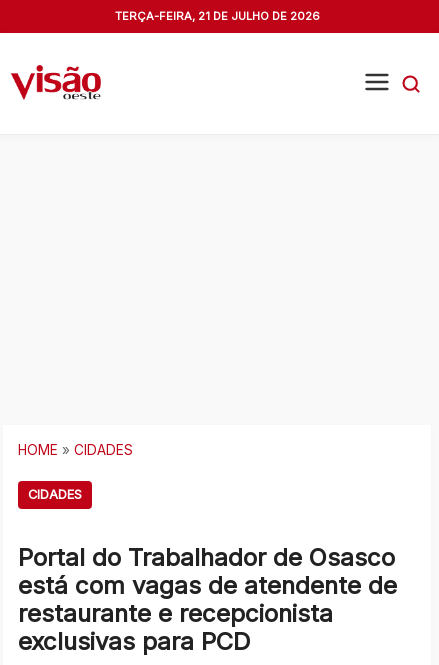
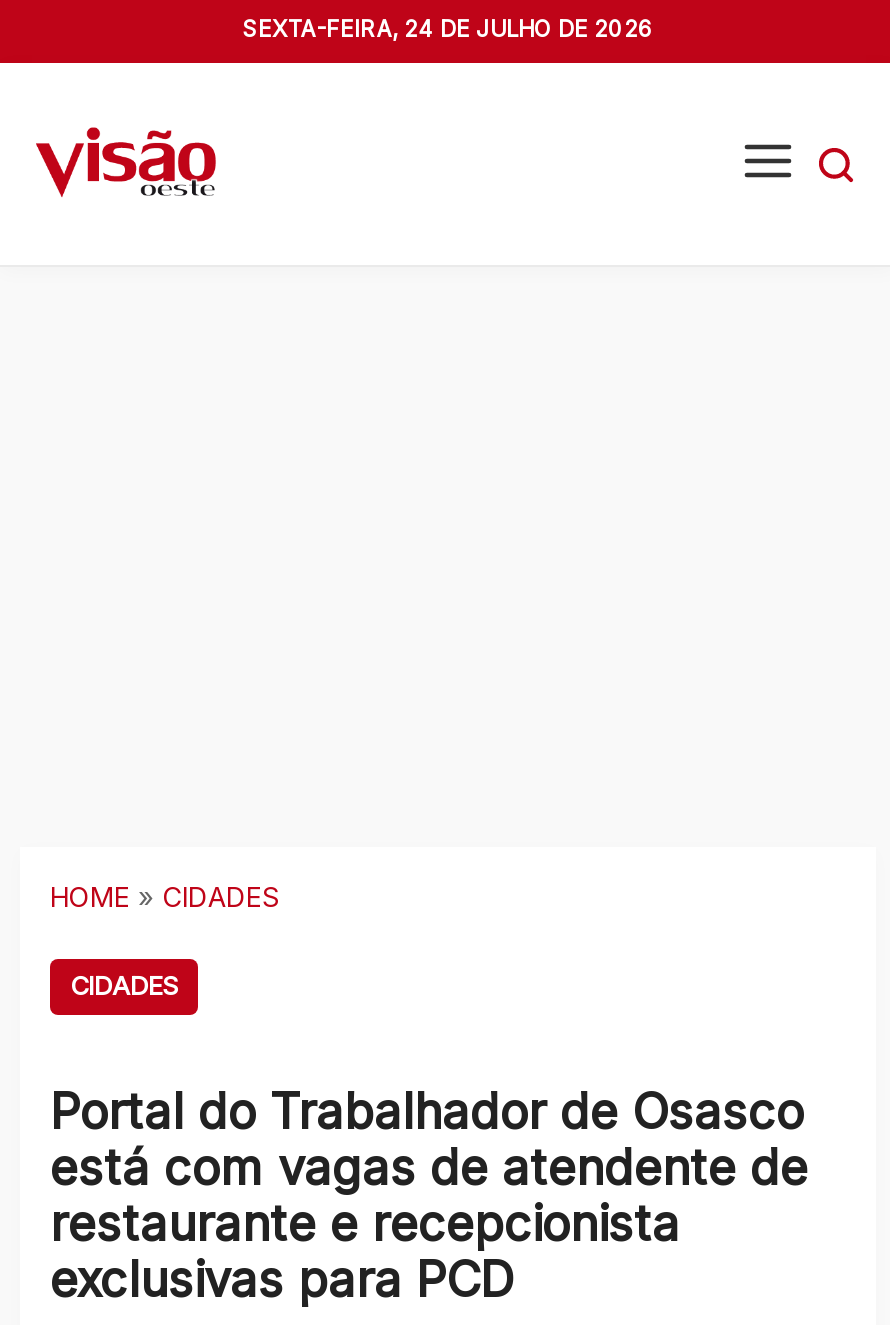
- TERÇA-FEIRA, 21 DE JULHO DE 2026
+ SEXTA-FEIRA, 24 DE JULHO DE 2026
